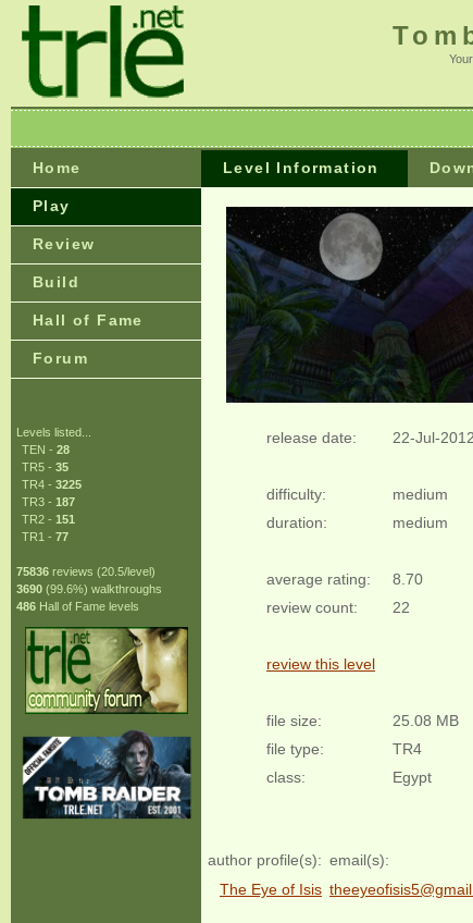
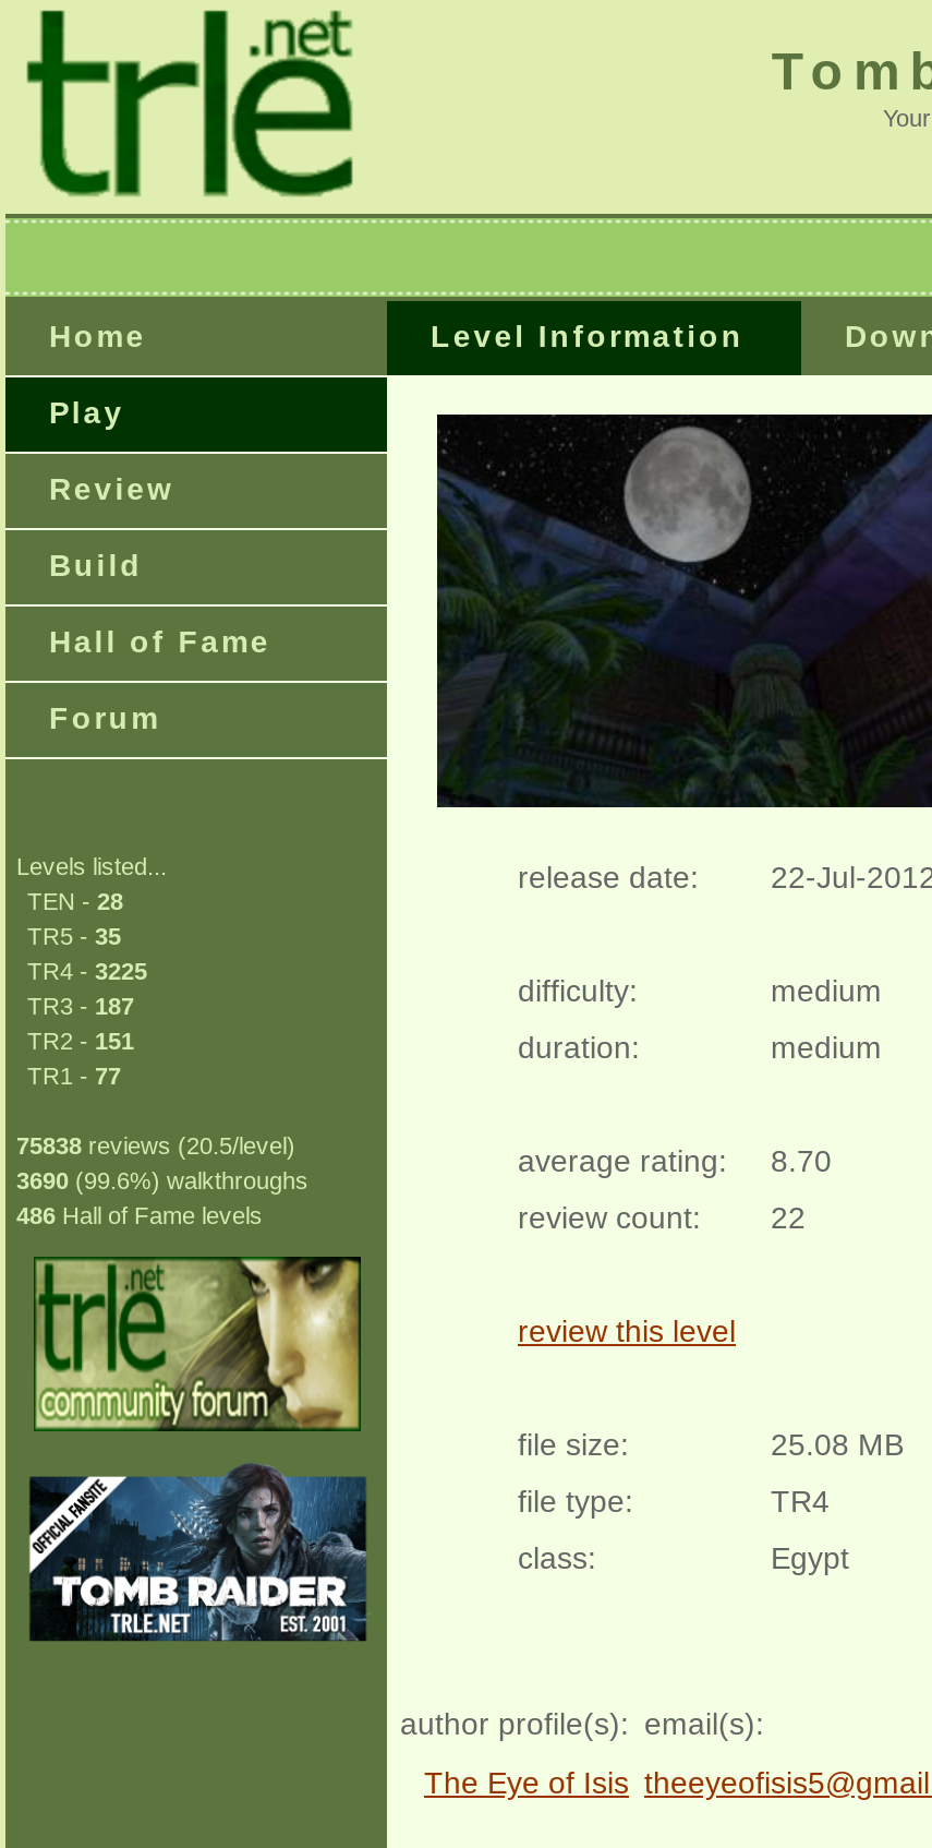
- 75836 reviews (20.5/level)
+ 75838 reviews (20.5/level)
